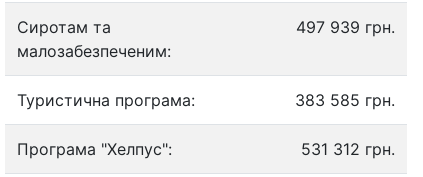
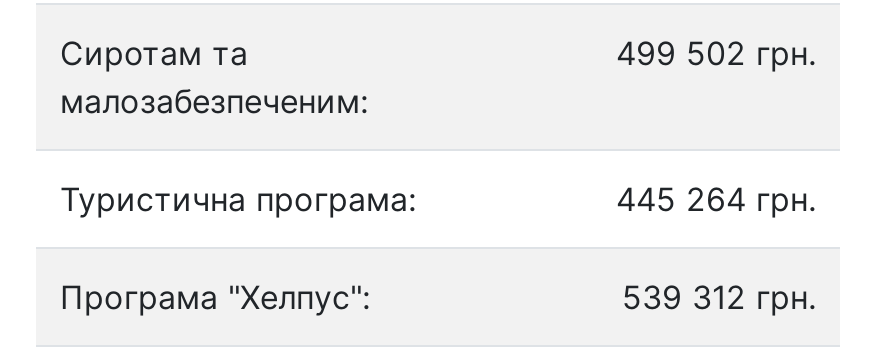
- 497 939 грн.
+ 499 502 грн.

- 383 585 грн.
+ 445 264 грн.

- 531 312 грн.
+ 539 312 грн.
